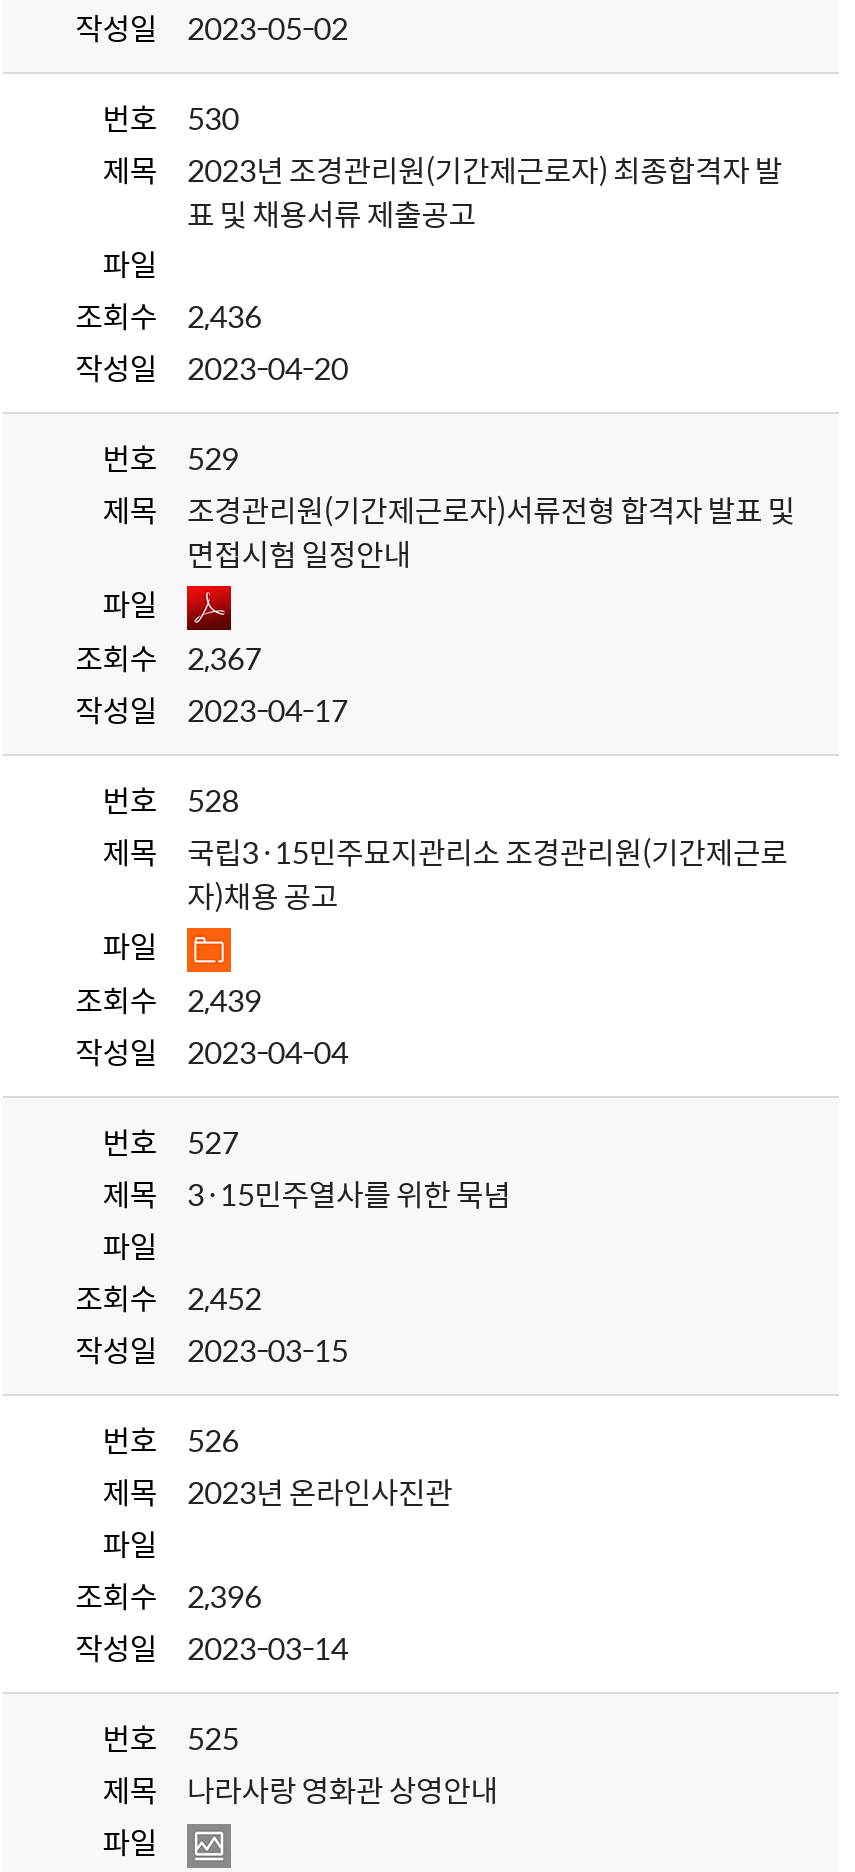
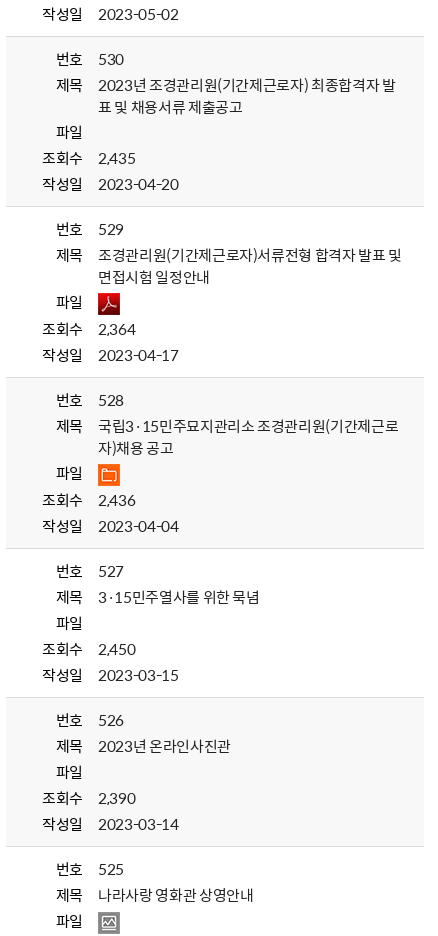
- 조회수 2,436
+ 조회수 2,435

- 조회수 2,367
+ 조회수 2,364

- 조회수 2,439
+ 조회수 2,436

- 조회수 2,452
+ 조회수 2,450

- 조회수 2,396
+ 조회수 2,390
